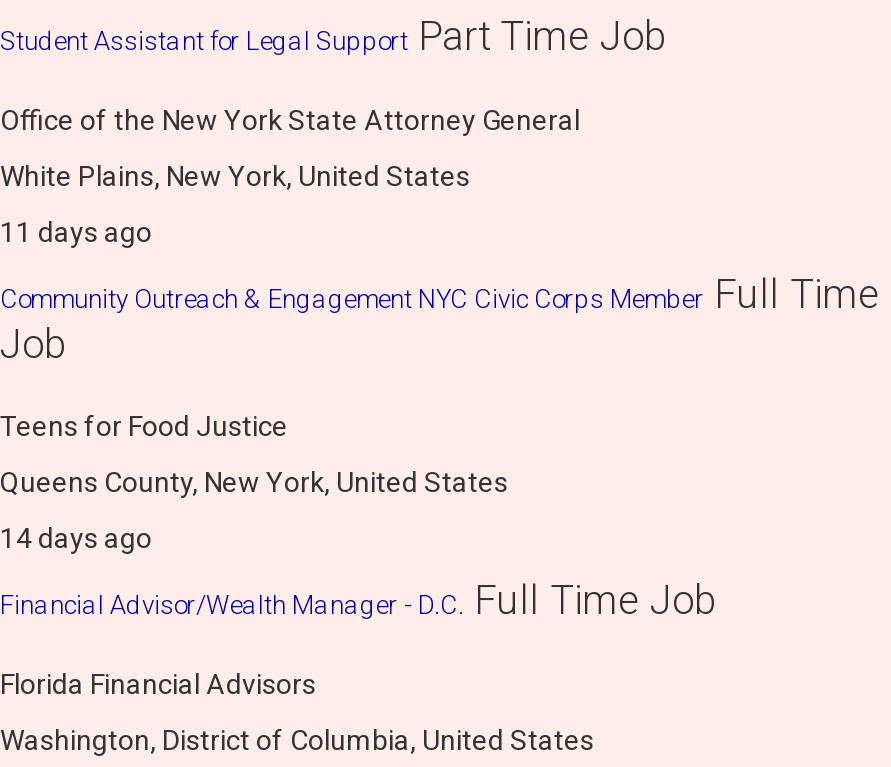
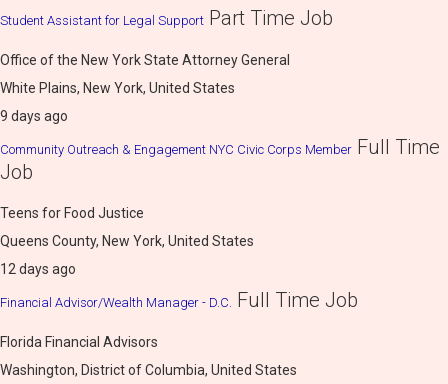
- 11 days ago
+ 9 days ago

- 14 days ago
+ 12 days ago
